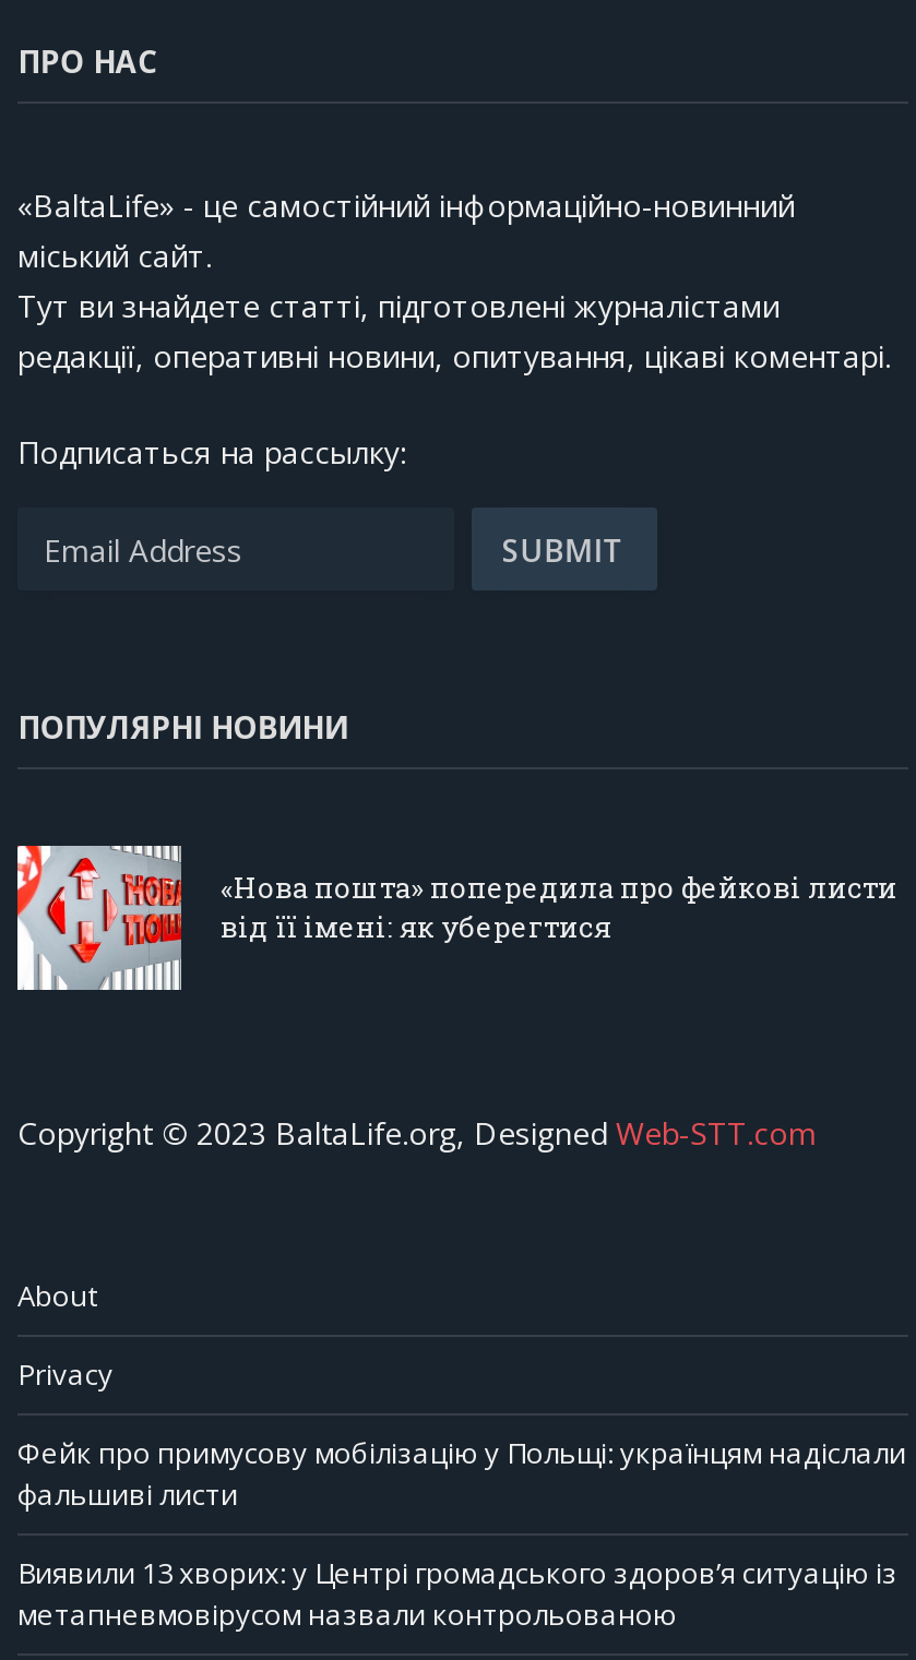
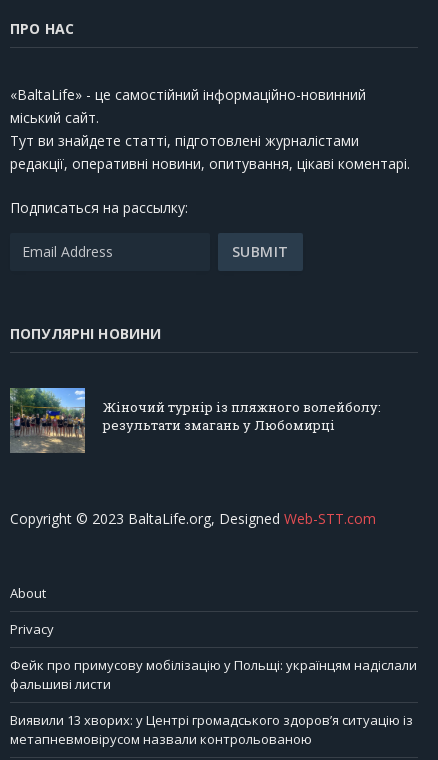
- [image]
- «Нова пошта» попередила про фейкові листи
- від її імені: як уберегтися
+ [image]
+ Жіночий турнір із пляжного волейболу:
+ результати змагань у Любомирці
